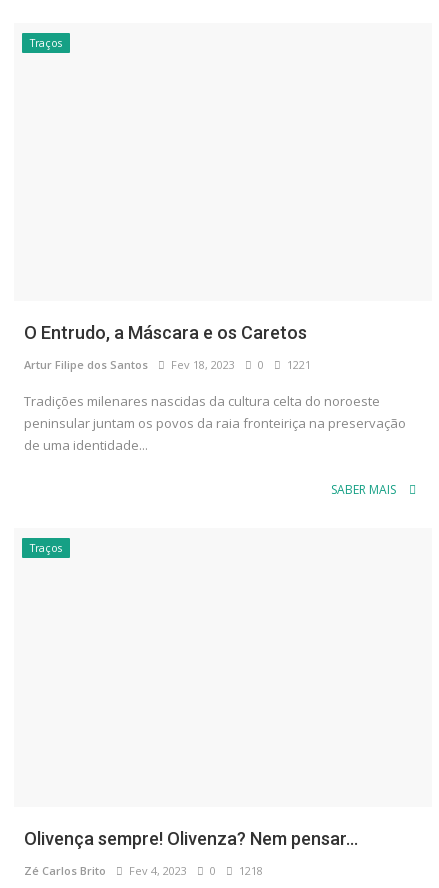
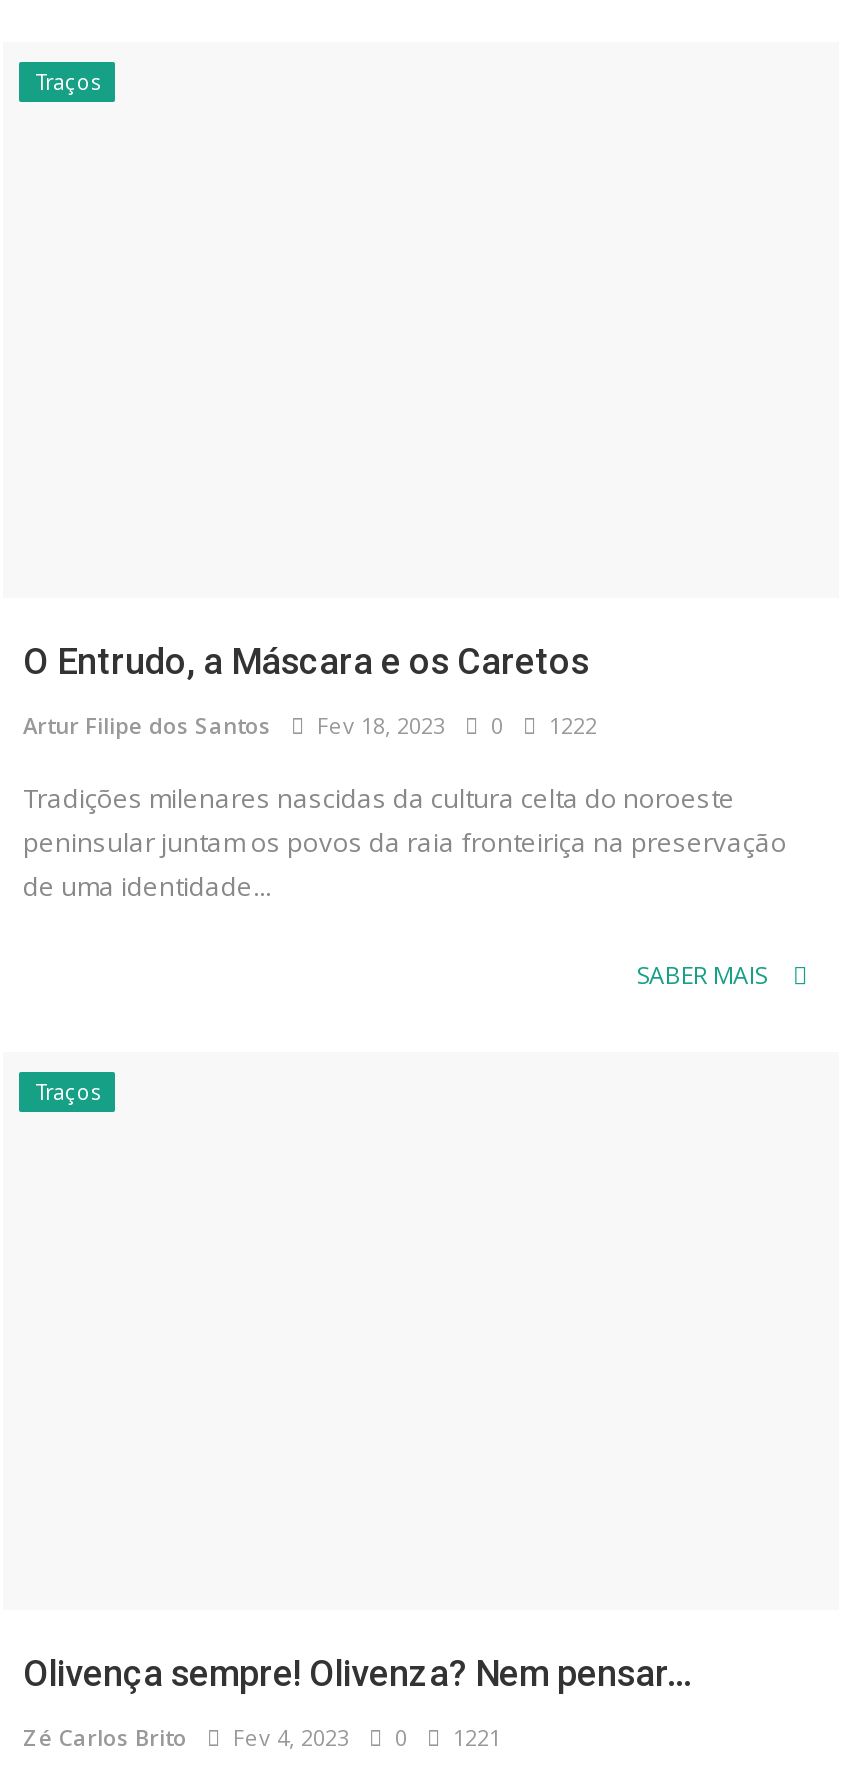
- 1221
+ 1222

- 1218
+ 1221
